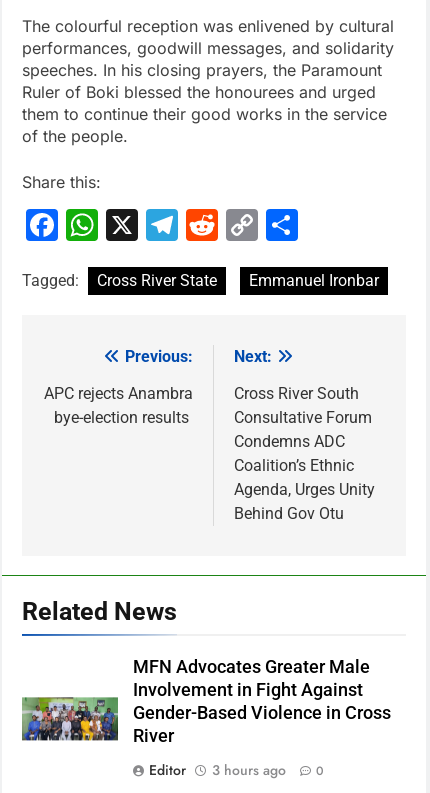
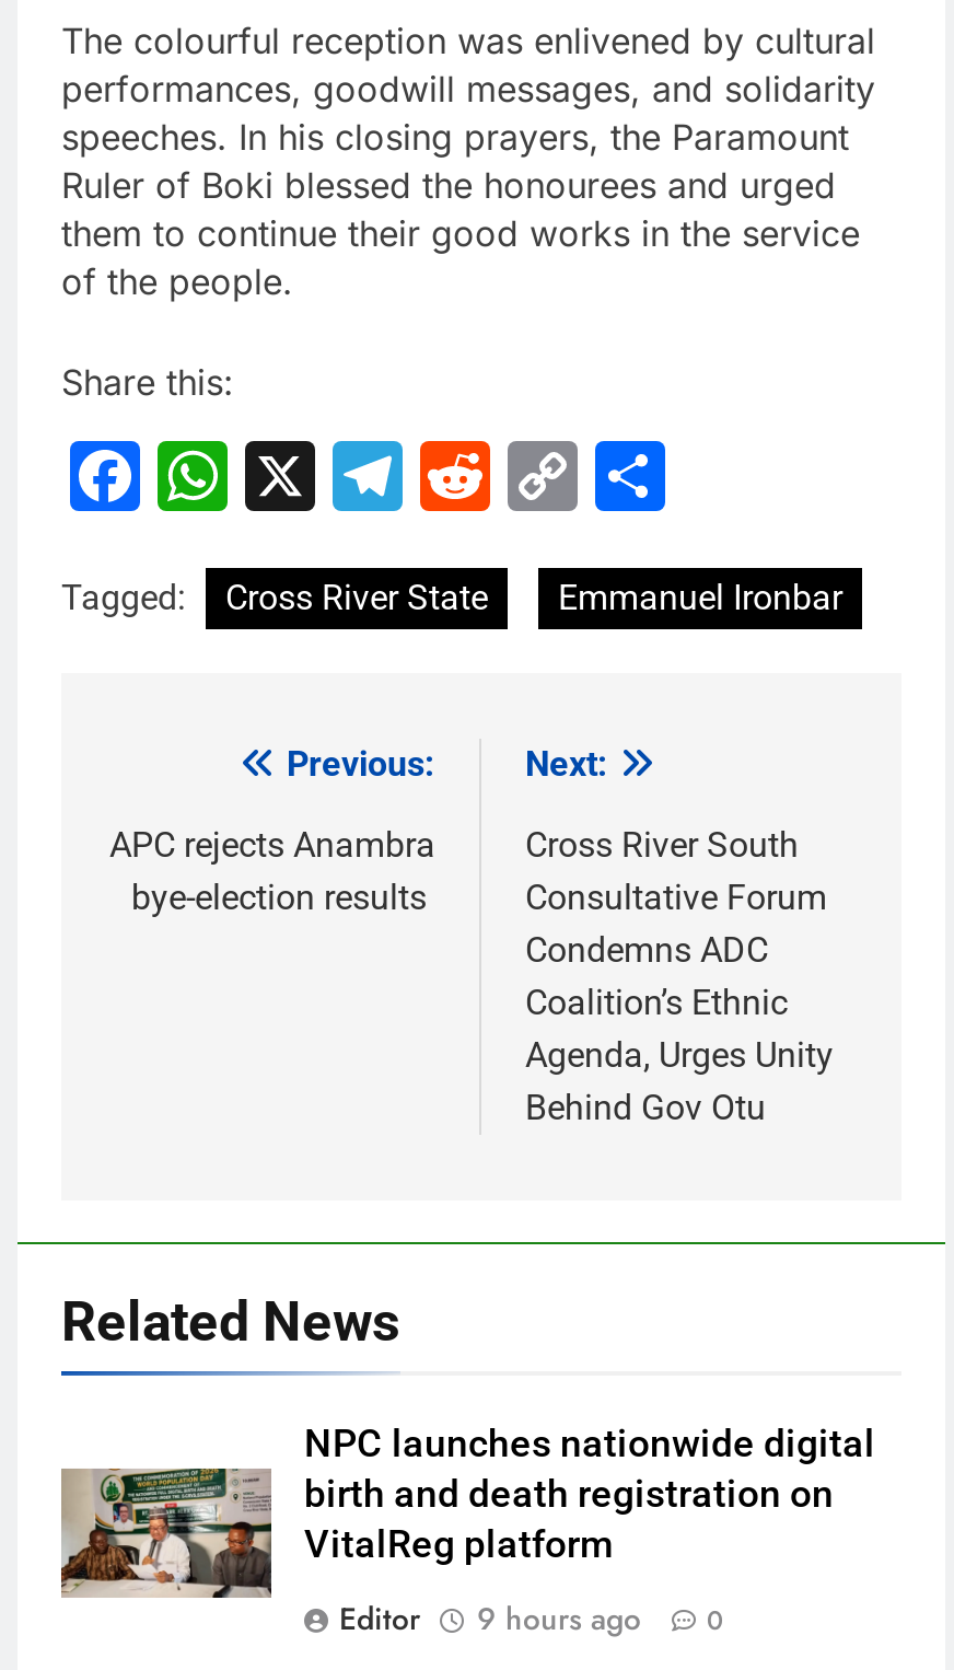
- [image]
- MFN Advocates Greater Male
- Involvement in Fight Against
- Gender-Based Violence in Cross
- River
+ [image]
+ NPC launches nationwide digital
+ birth and death registration on
+ VitalReg platform

- Editor 3 hours ago 0
+ Editor 9 hours ago 0
